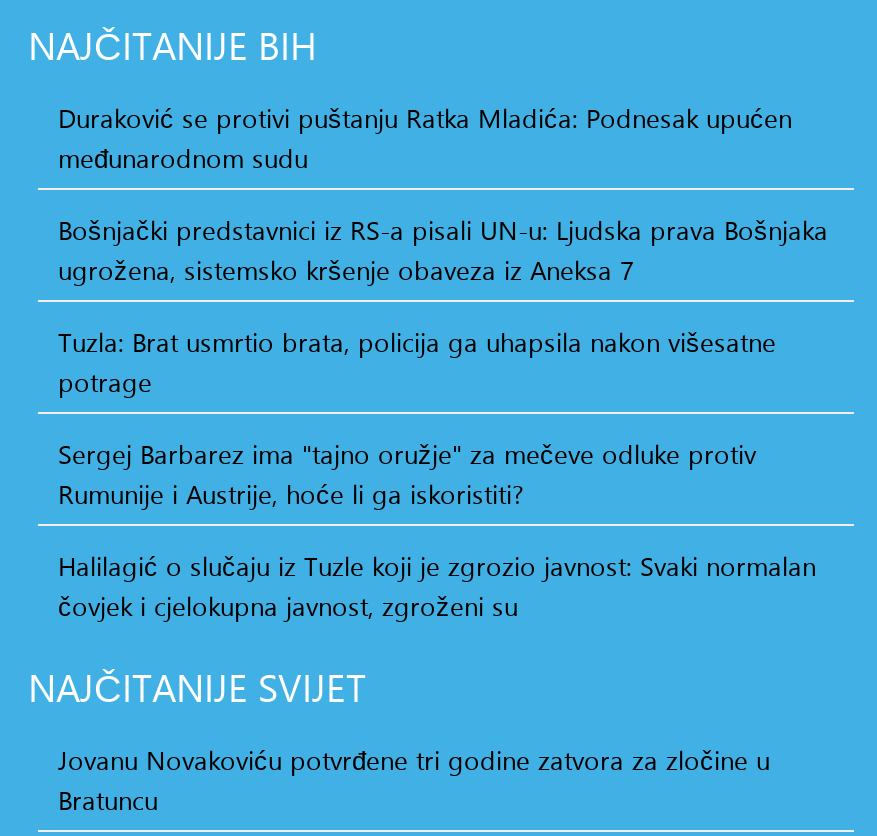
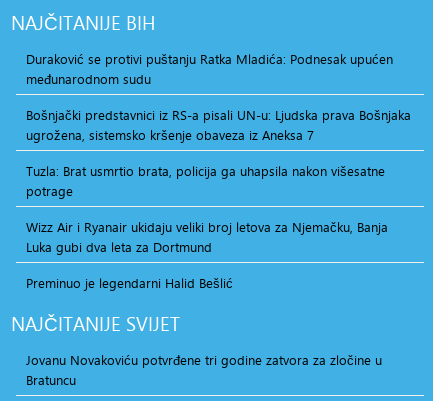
- Sergej Barbarez ima "tajno oružje" za mečeve odluke protiv
- Rumunije i Austrije, hoće li ga iskoristiti?
+ Wizz Air i Ryanair ukidaju veliki broj letova za Njemačku, Banja
+ Luka gubi dva leta za Dortmund

- Halilagić o slučaju iz Tuzle koji je zgrozio javnost: Svaki normalan
- čovjek i cjelokupna javnost, zgroženi su
+ Preminuo je legendarni Halid Bešlić
